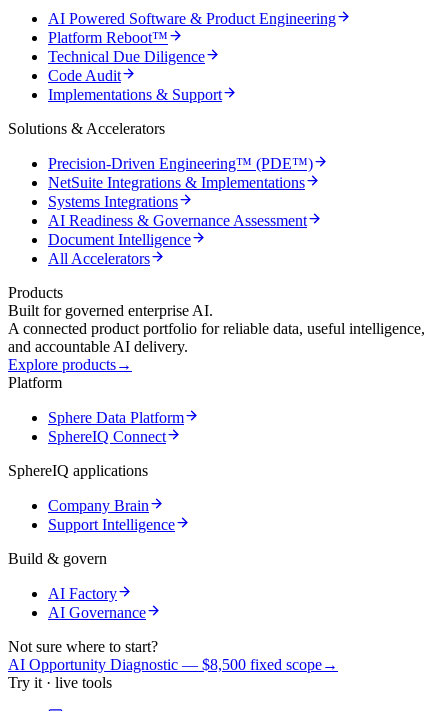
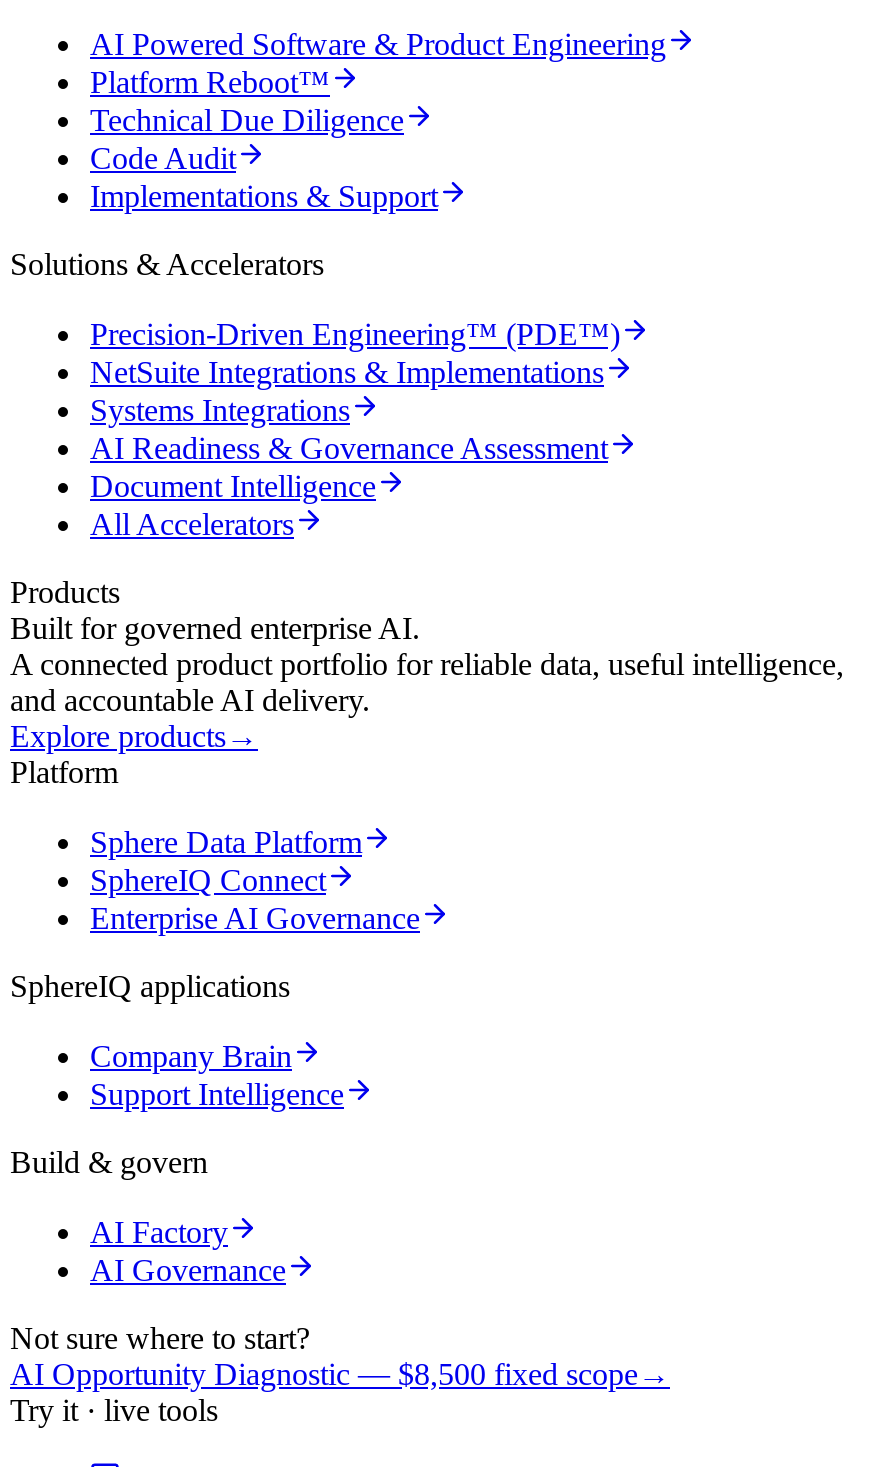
+ Enterprise AI Governance
